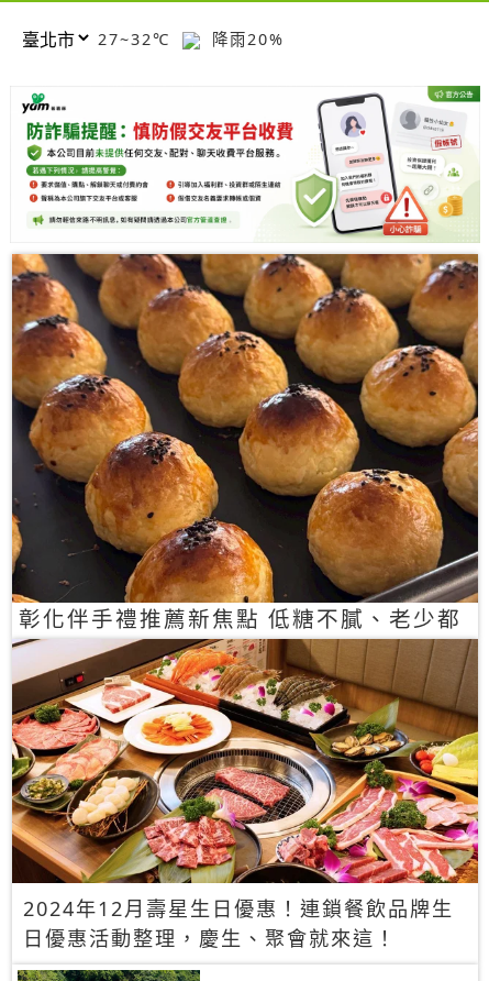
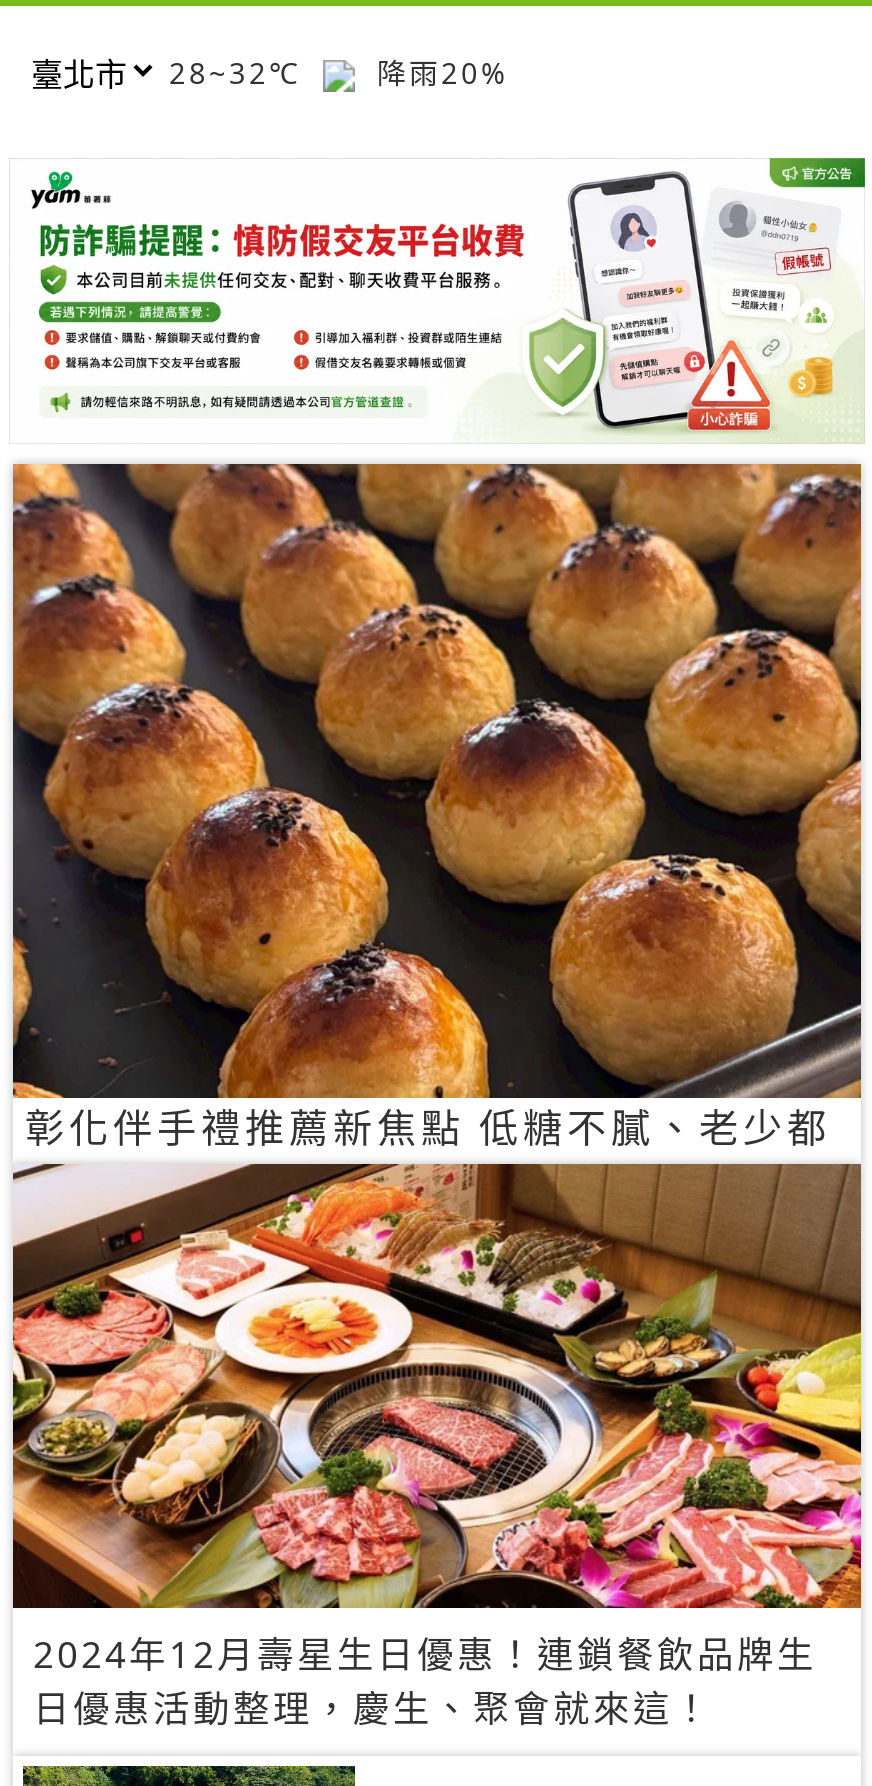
- 27~32℃ 降雨20%
+ 28~32℃ 降雨20%
